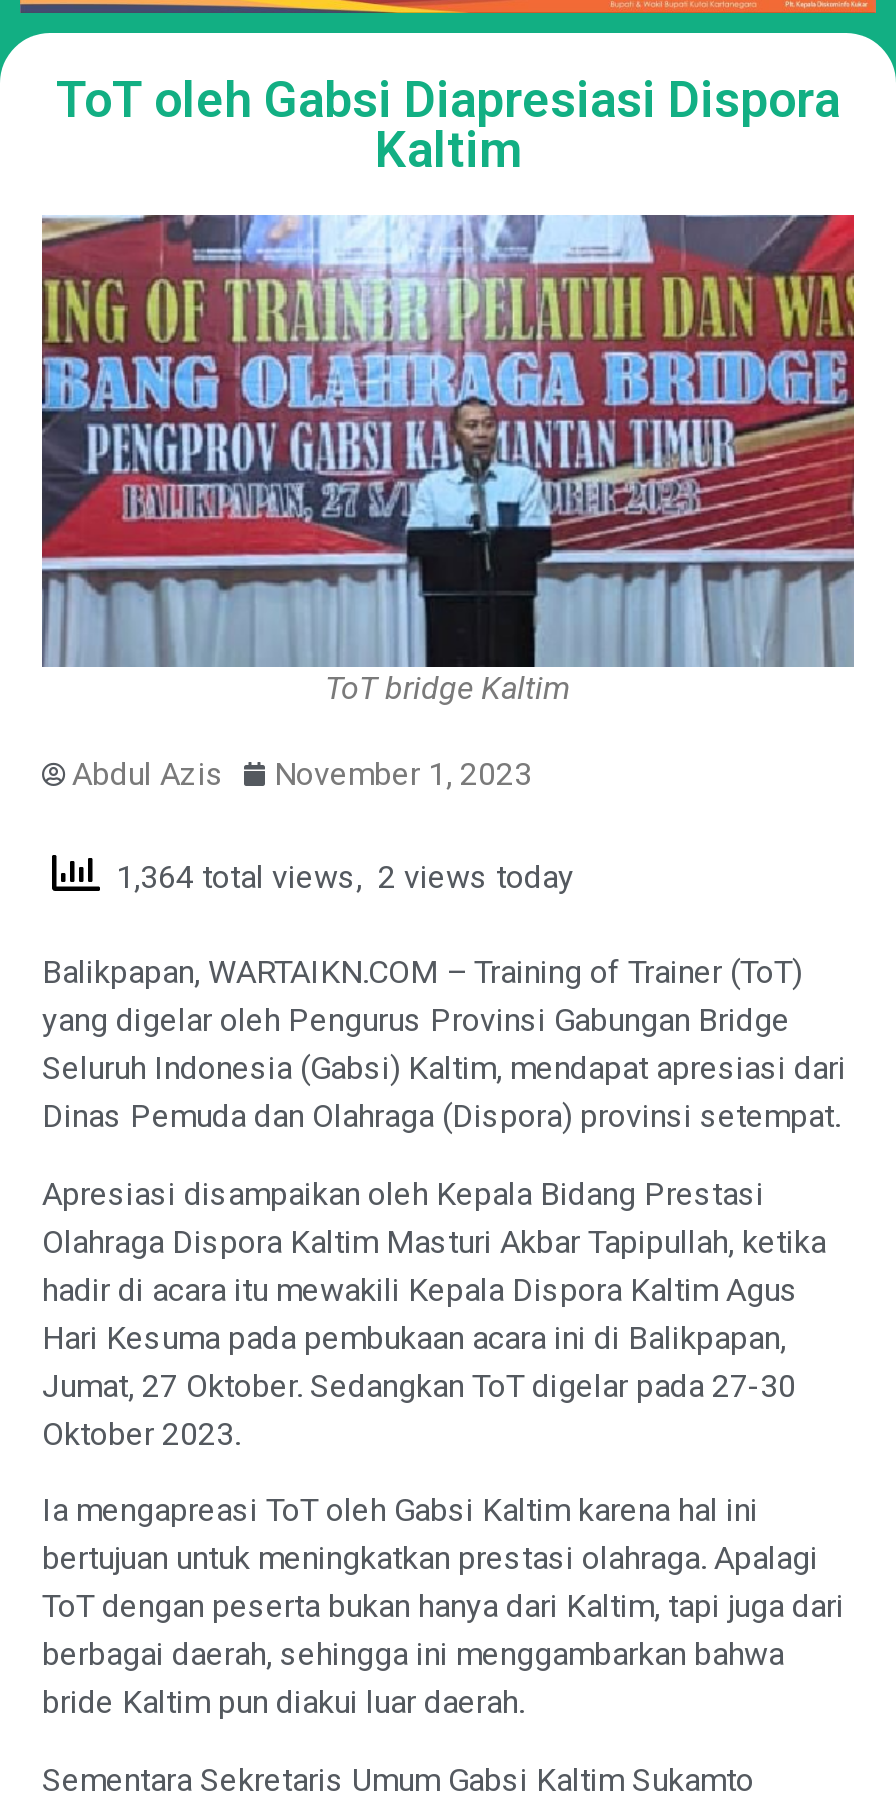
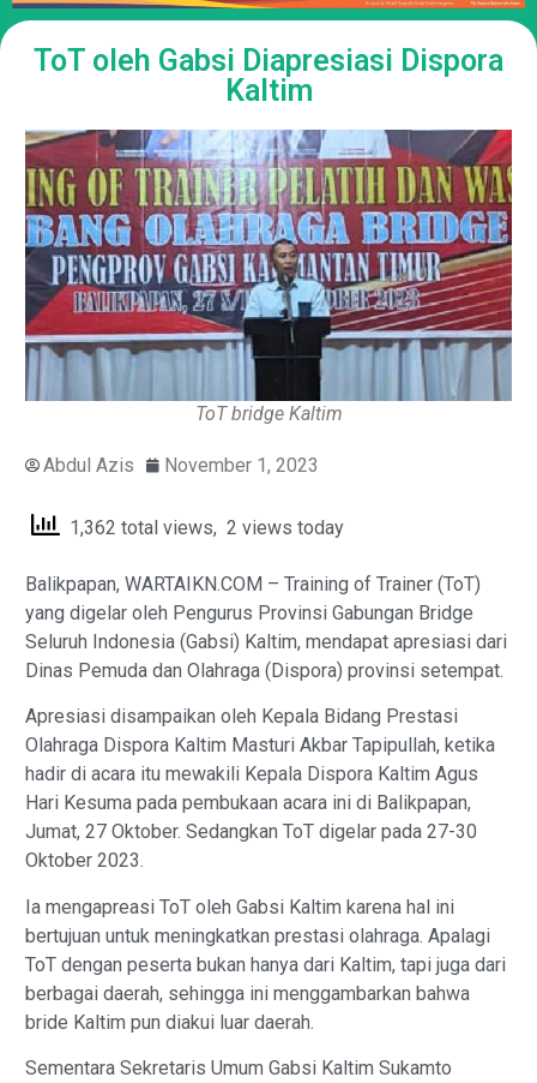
- 1,364 total views, 2 views today
+ 1,362 total views, 2 views today
